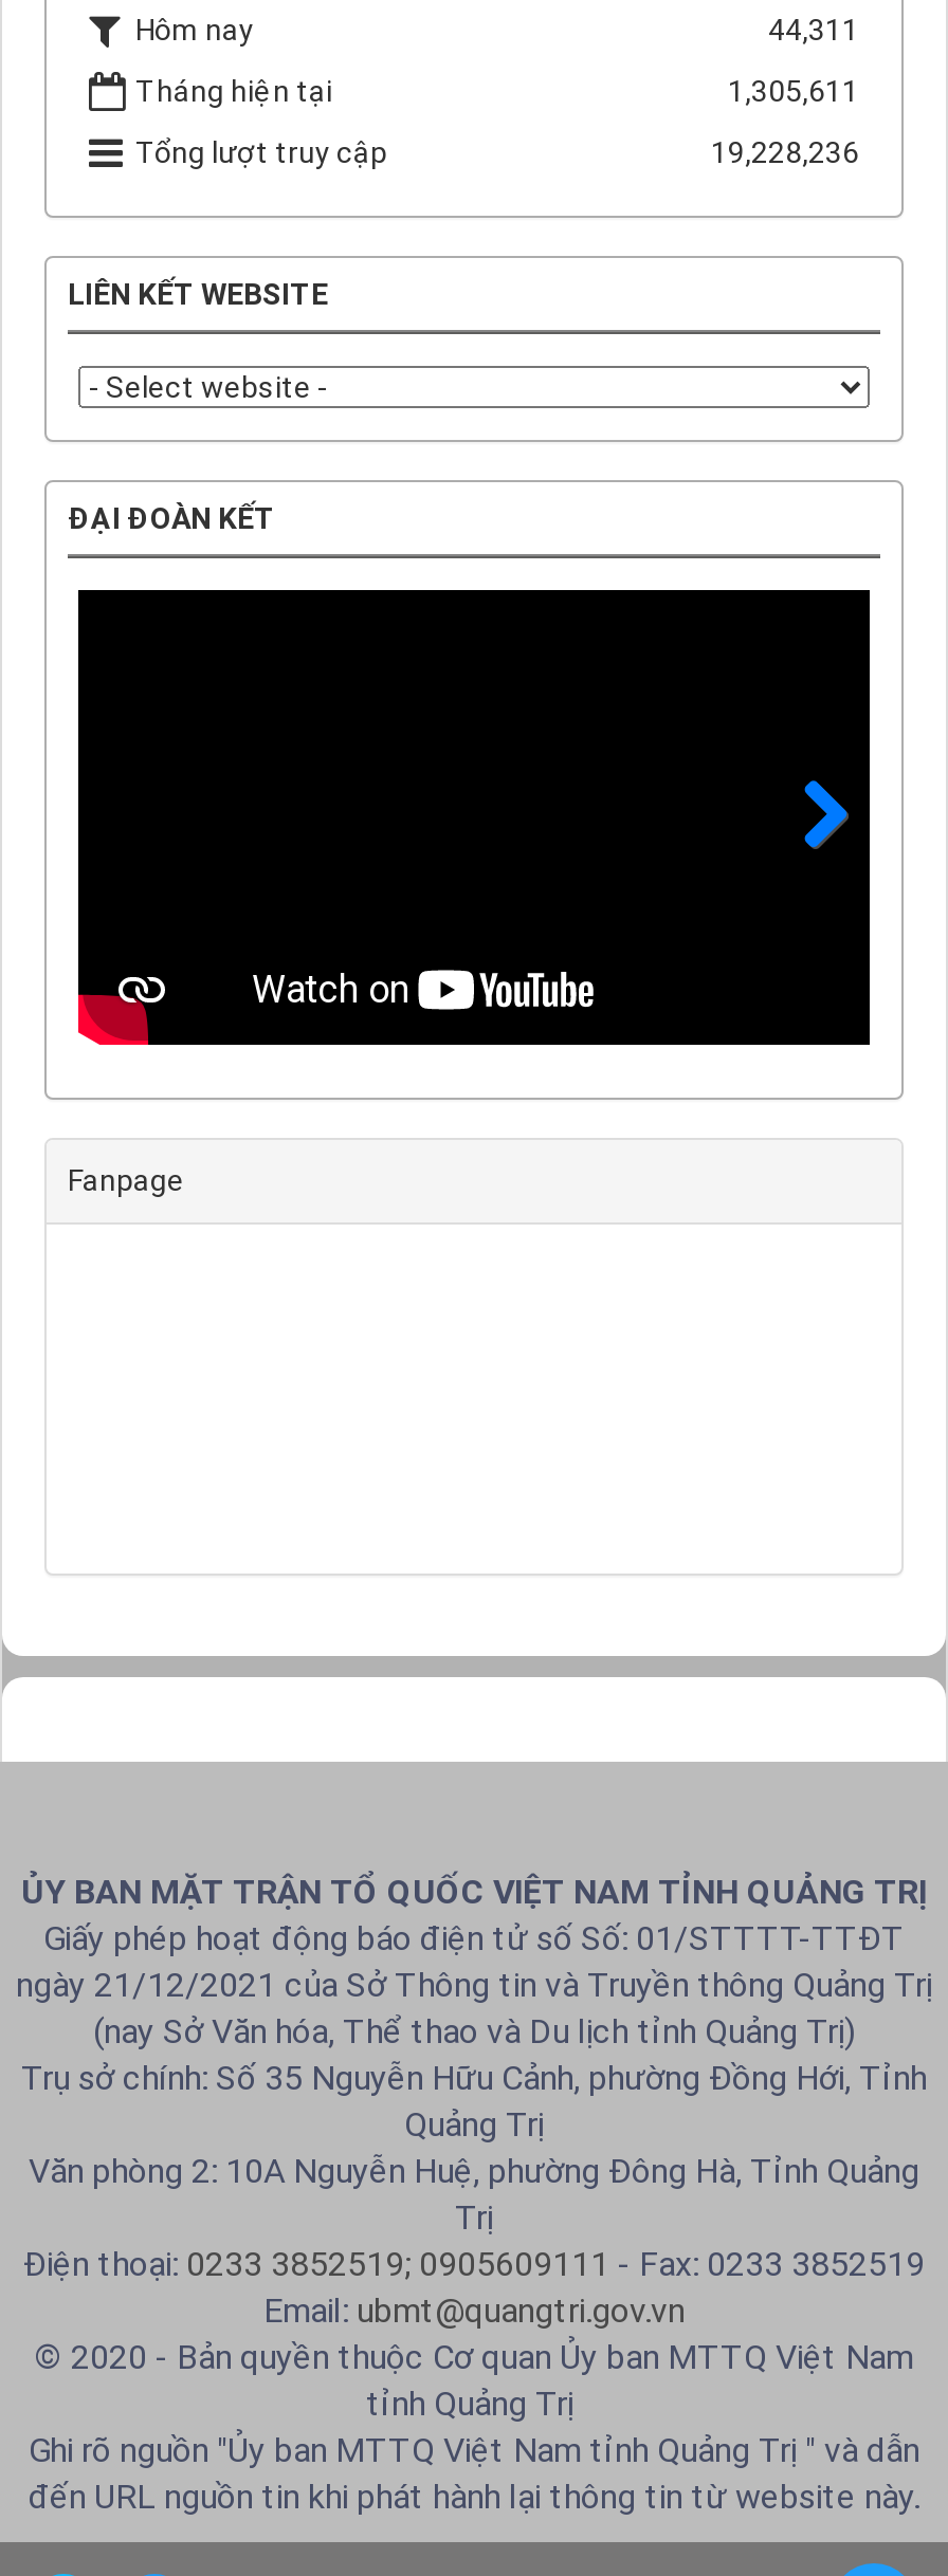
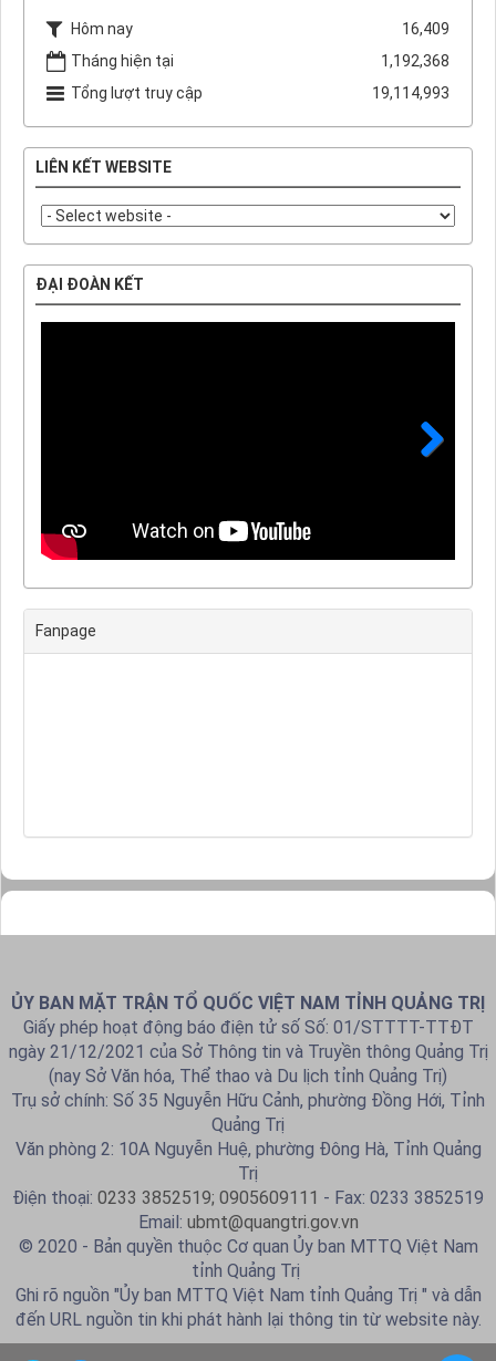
- 44,311
+ 16,409

- 1,305,611
+ 1,192,368

- 19,228,236
+ 19,114,993
